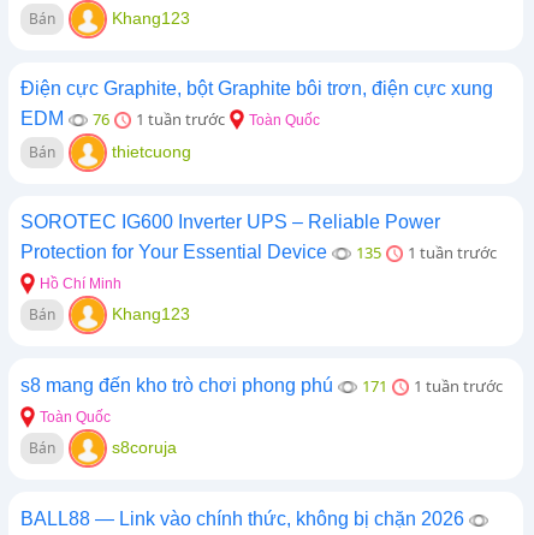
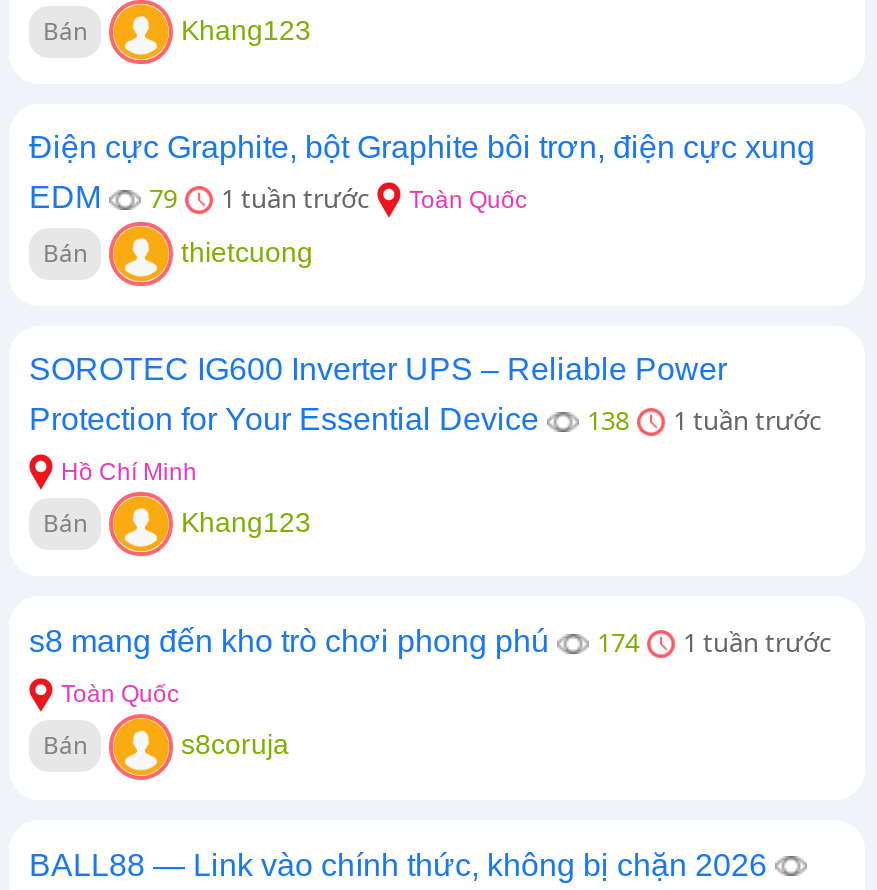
- EDM 76 1 tuần trước Toàn Quốc
+ EDM 79 1 tuần trước Toàn Quốc

- Protection for Your Essential Device 135 1 tuần trước
+ Protection for Your Essential Device 138 1 tuần trước

- s8 mang đến kho trò chơi phong phú 171 1 tuần trước
+ s8 mang đến kho trò chơi phong phú 174 1 tuần trước
